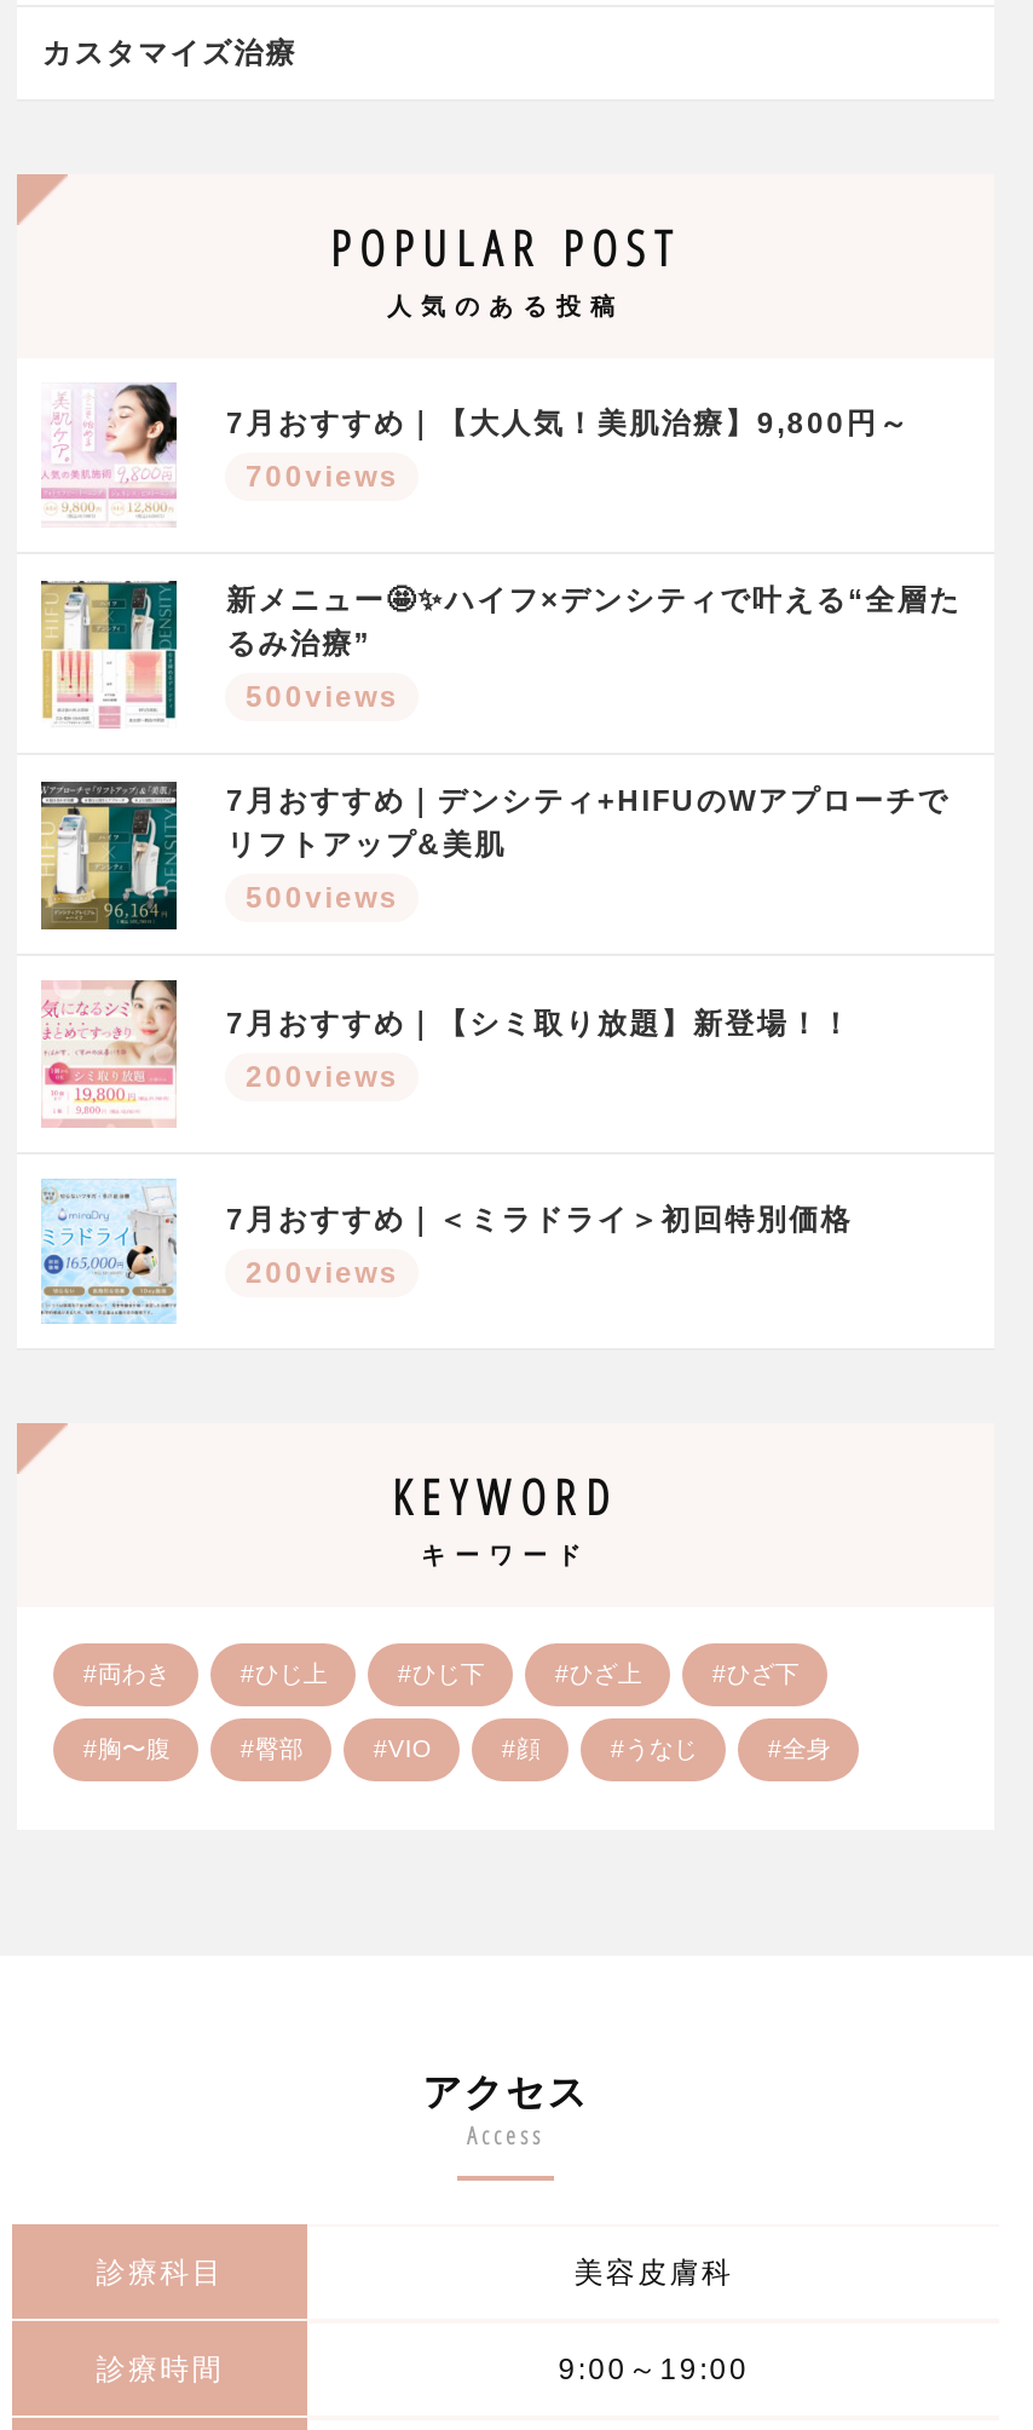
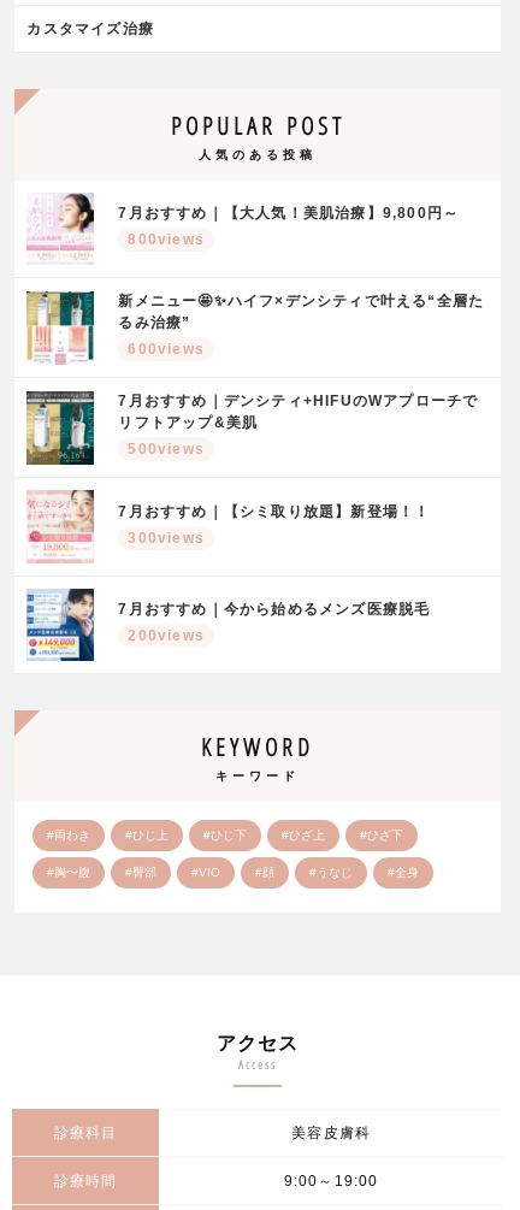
- 700views
+ 800views

- 500views
+ 600views

- 200views
+ 300views

- [image]
- 7月おすすめ｜＜ミラドライ＞初回特別価格
+ [image]
+ 7月おすすめ｜今から始めるメンズ医療脱毛
